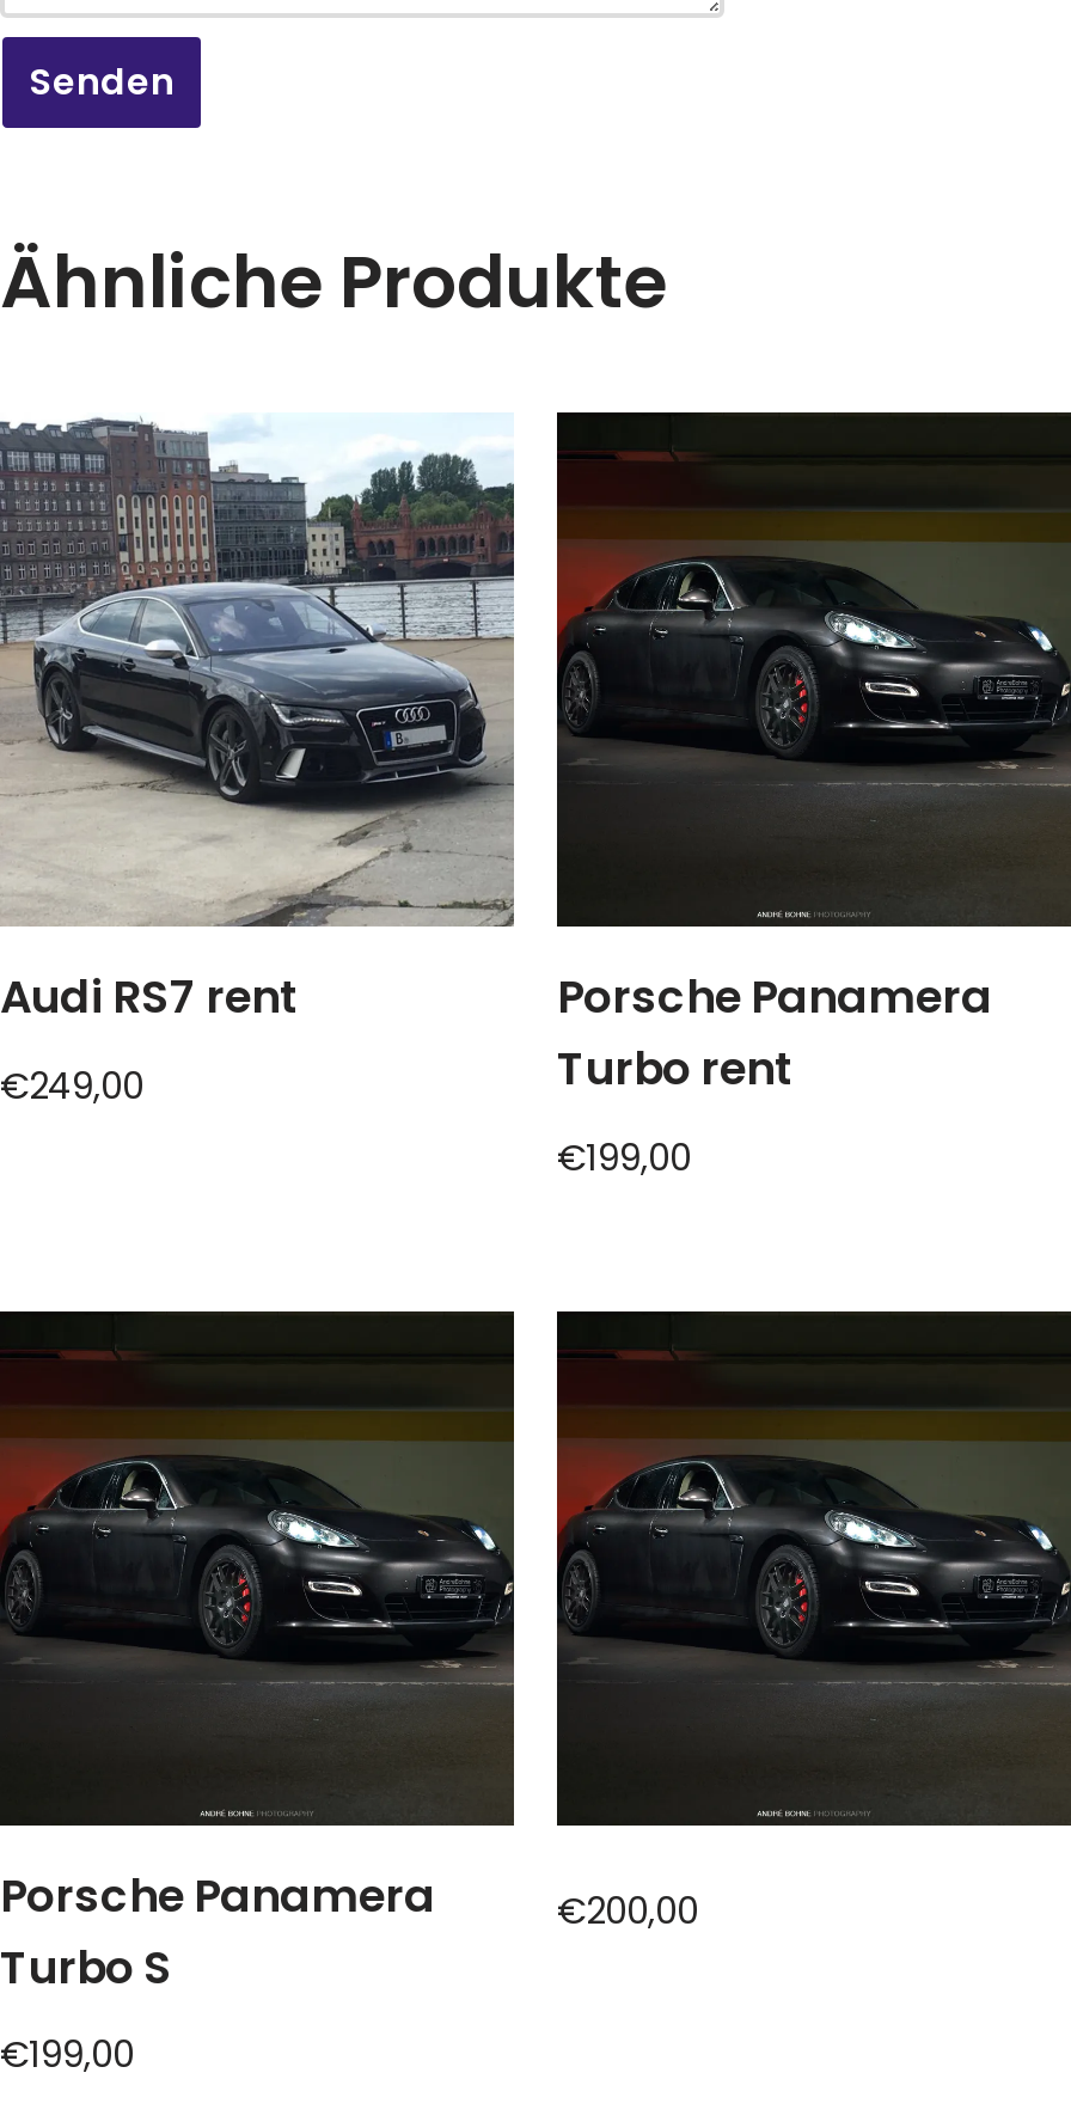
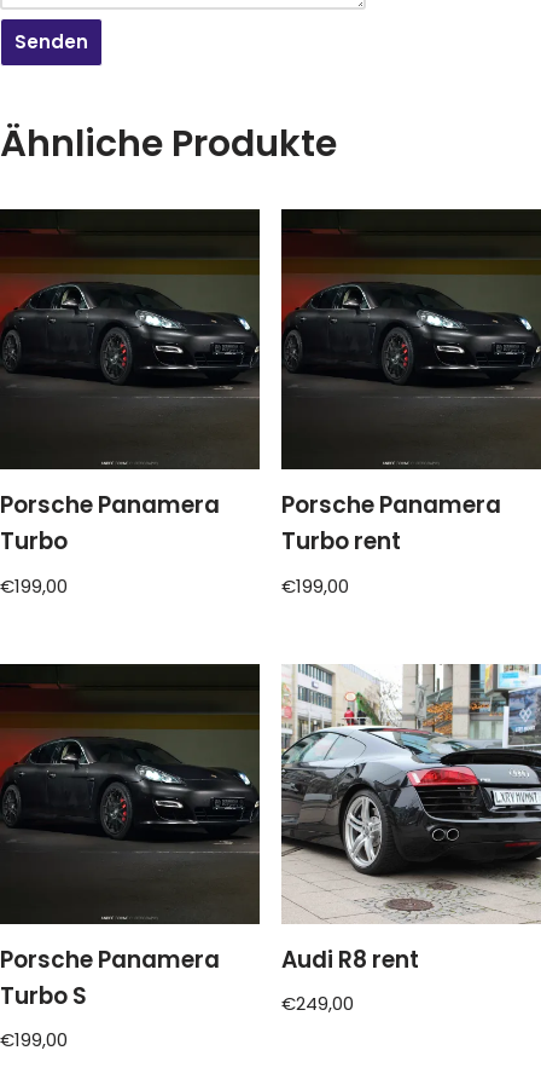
- [image]
- Audi RS7 rent
+ [image]
+ Porsche Panamera
+ Turbo

- €249,00
+ €199,00

- [image]
- €200,00
+ [image]
+ Audi R8 rent
+ €249,00
